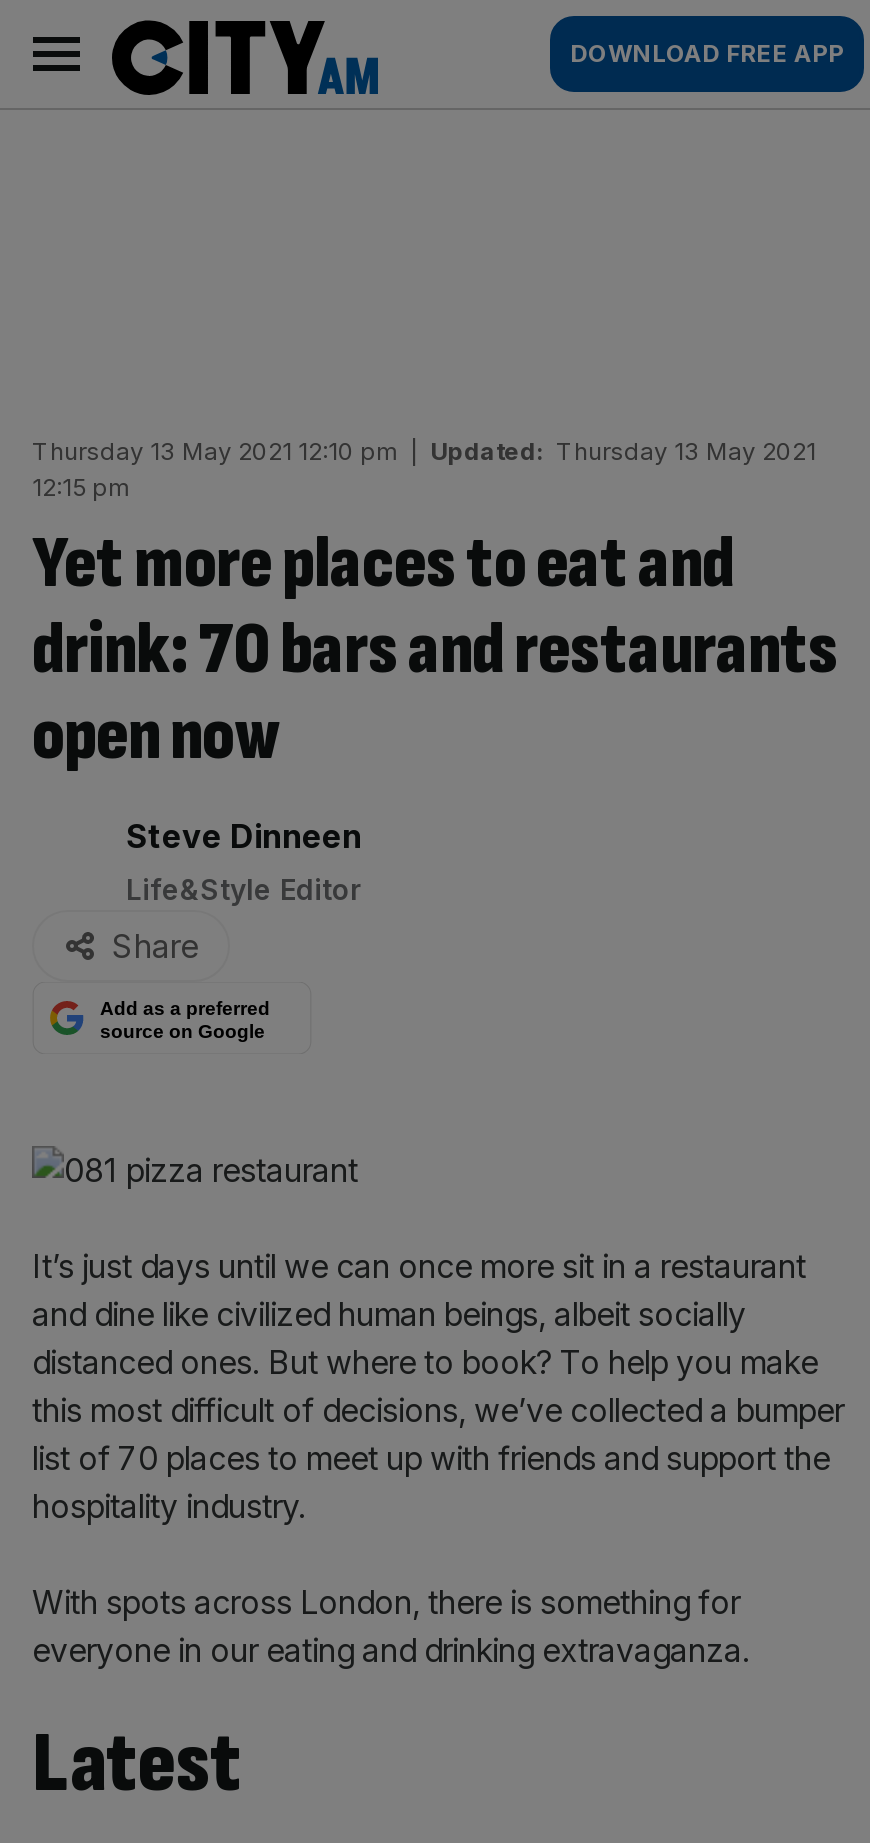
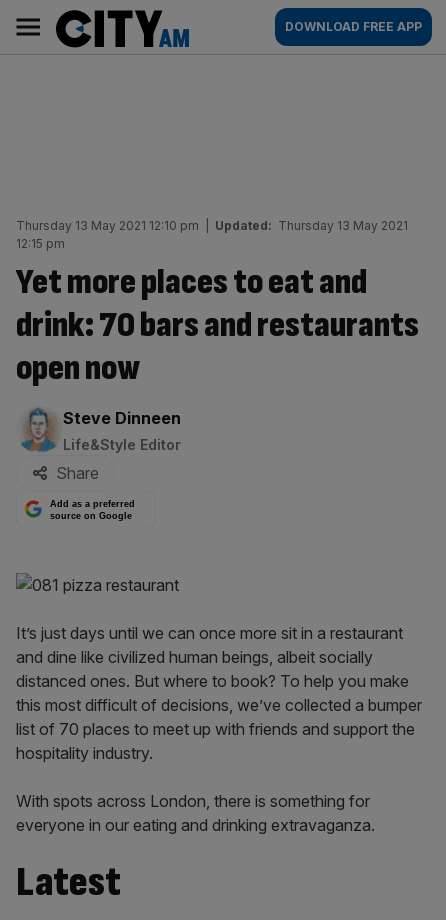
+ [image]
